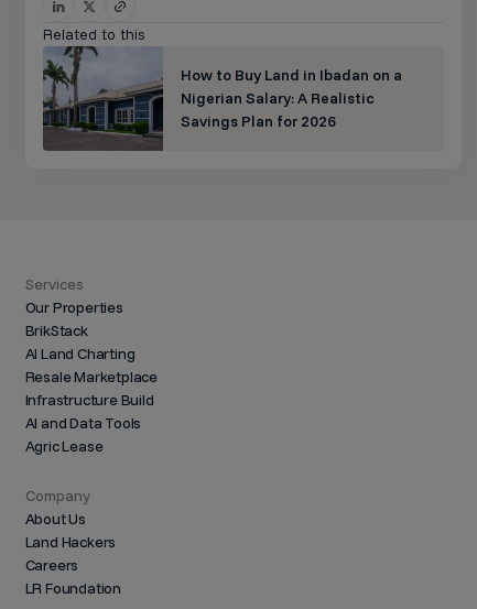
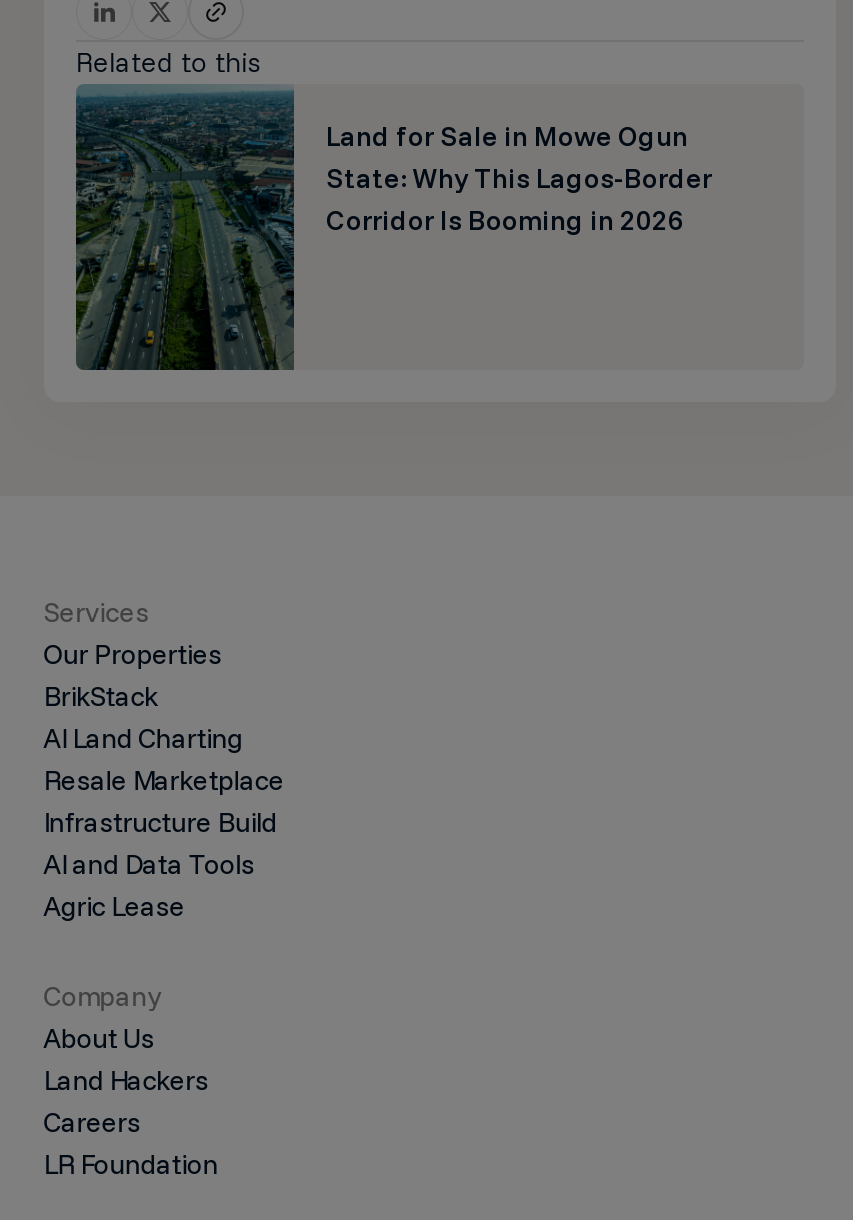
- [image]
- How to Buy Land in Ibadan on a
- Nigerian Salary: A Realistic
- Savings Plan for 2026
+ [image]
+ Land for Sale in Mowe Ogun
+ State: Why This Lagos-Border
+ Corridor Is Booming in 2026
